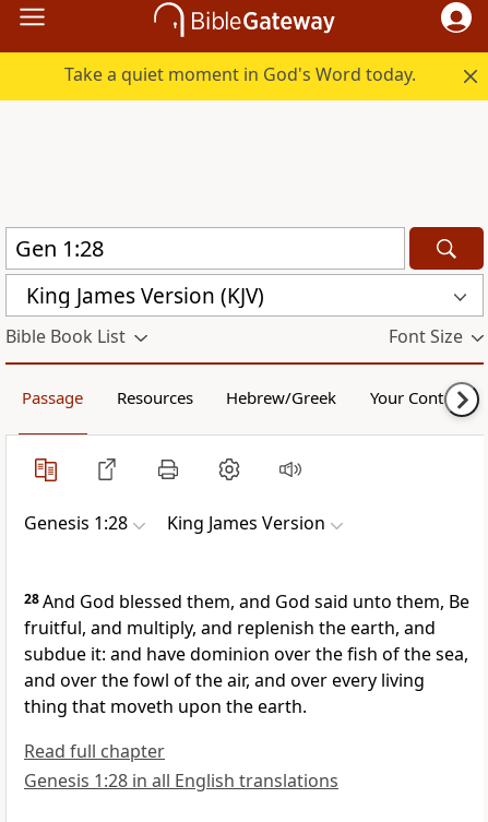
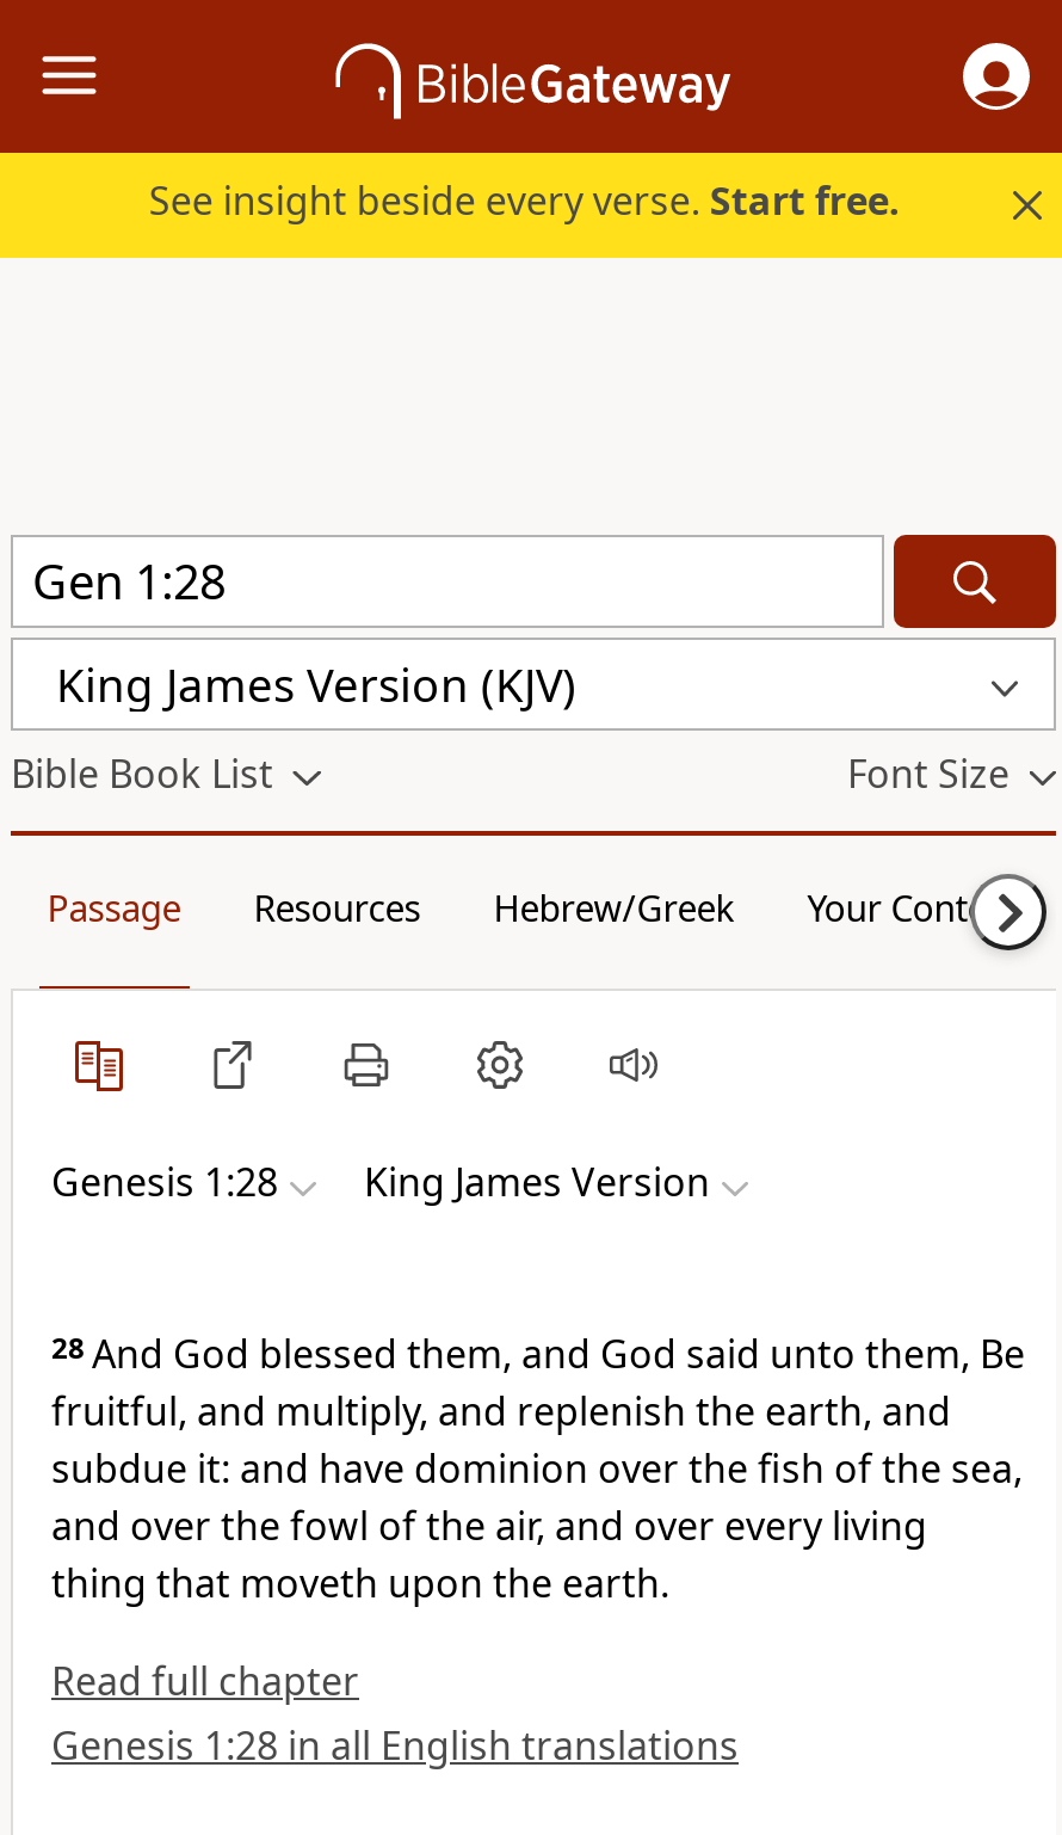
- Take a quiet moment in God's Word today.
+ See insight beside every verse. Start free.
